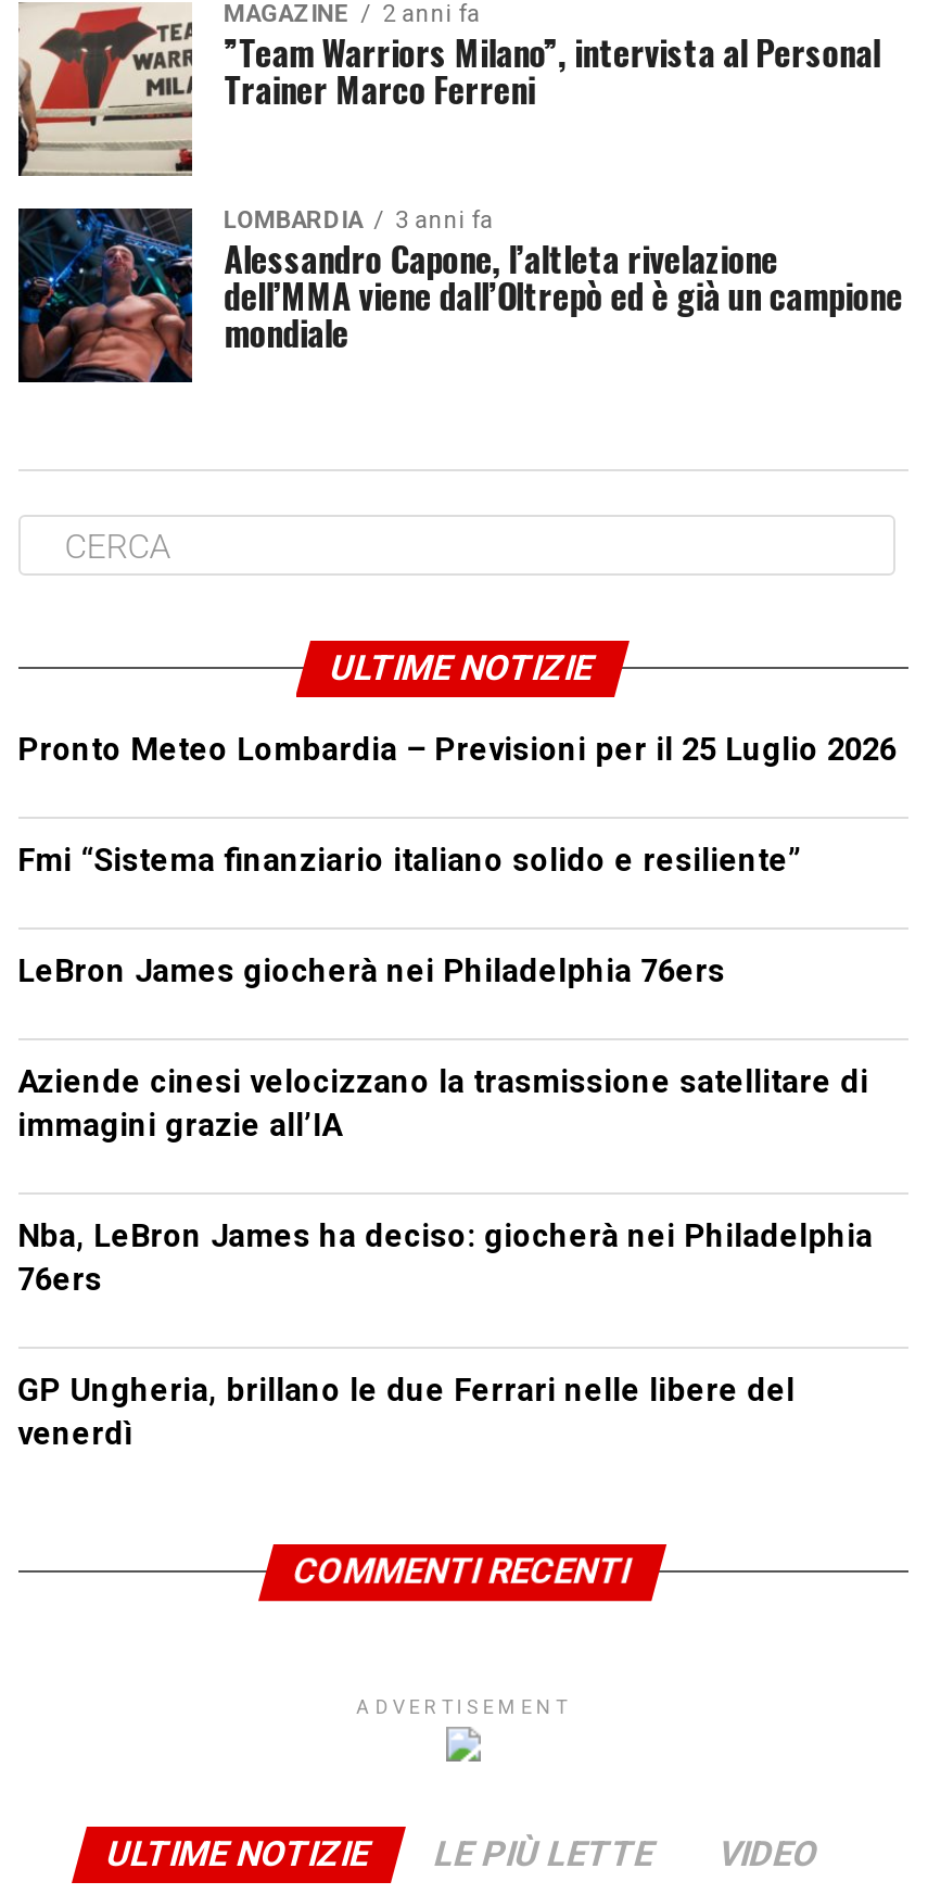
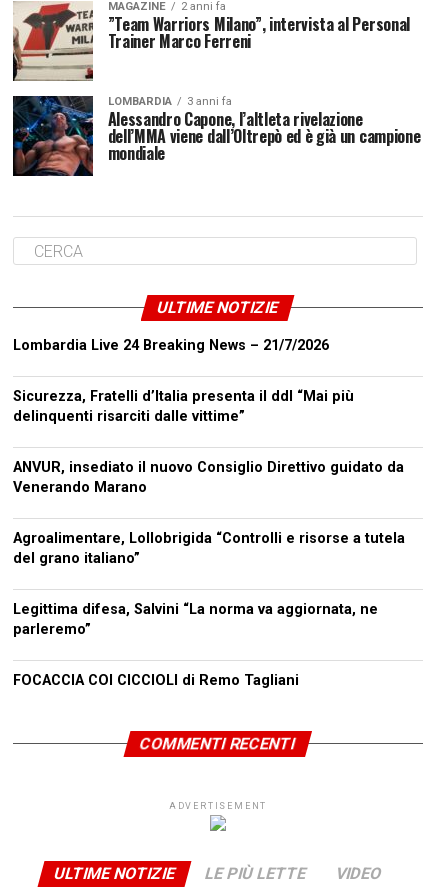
- Pronto Meteo Lombardia – Previsioni per il 25 Luglio 2026
+ Lombardia Live 24 Breaking News – 21/7/2026

- Fmi “Sistema finanziario italiano solido e resiliente”
+ Sicurezza, Fratelli d’Italia presenta il ddl “Mai più
+ delinquenti risarciti dalle vittime”

- LeBron James giocherà nei Philadelphia 76ers
+ ANVUR, insediato il nuovo Consiglio Direttivo guidato da
+ Venerando Marano

- Aziende cinesi velocizzano la trasmissione satellitare di
- immagini grazie all’IA
+ Agroalimentare, Lollobrigida “Controlli e risorse a tutela
+ del grano italiano”

- Nba, LeBron James ha deciso: giocherà nei Philadelphia
- 76ers
+ Legittima difesa, Salvini “La norma va aggiornata, ne
+ parleremo”

- GP Ungheria, brillano le due Ferrari nelle libere del
- venerdì
+ FOCACCIA COI CICCIOLI di Remo Tagliani
